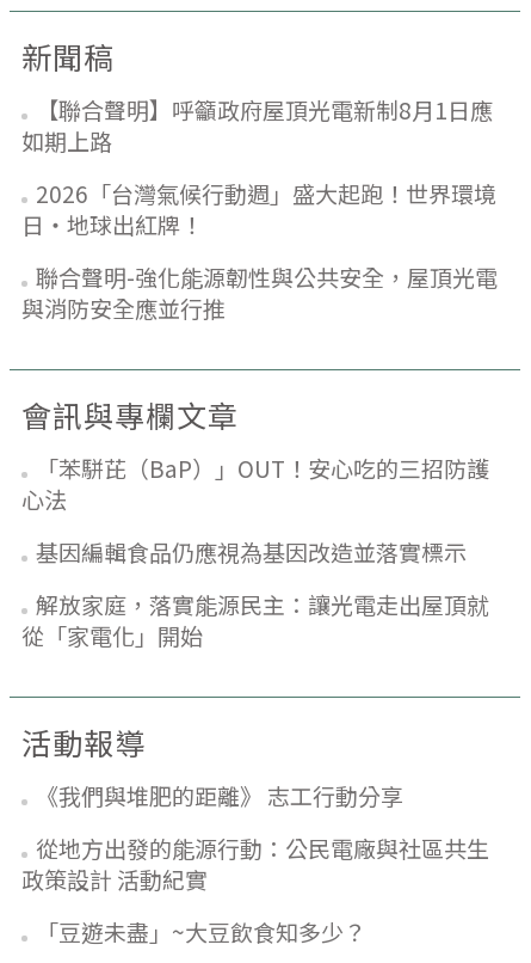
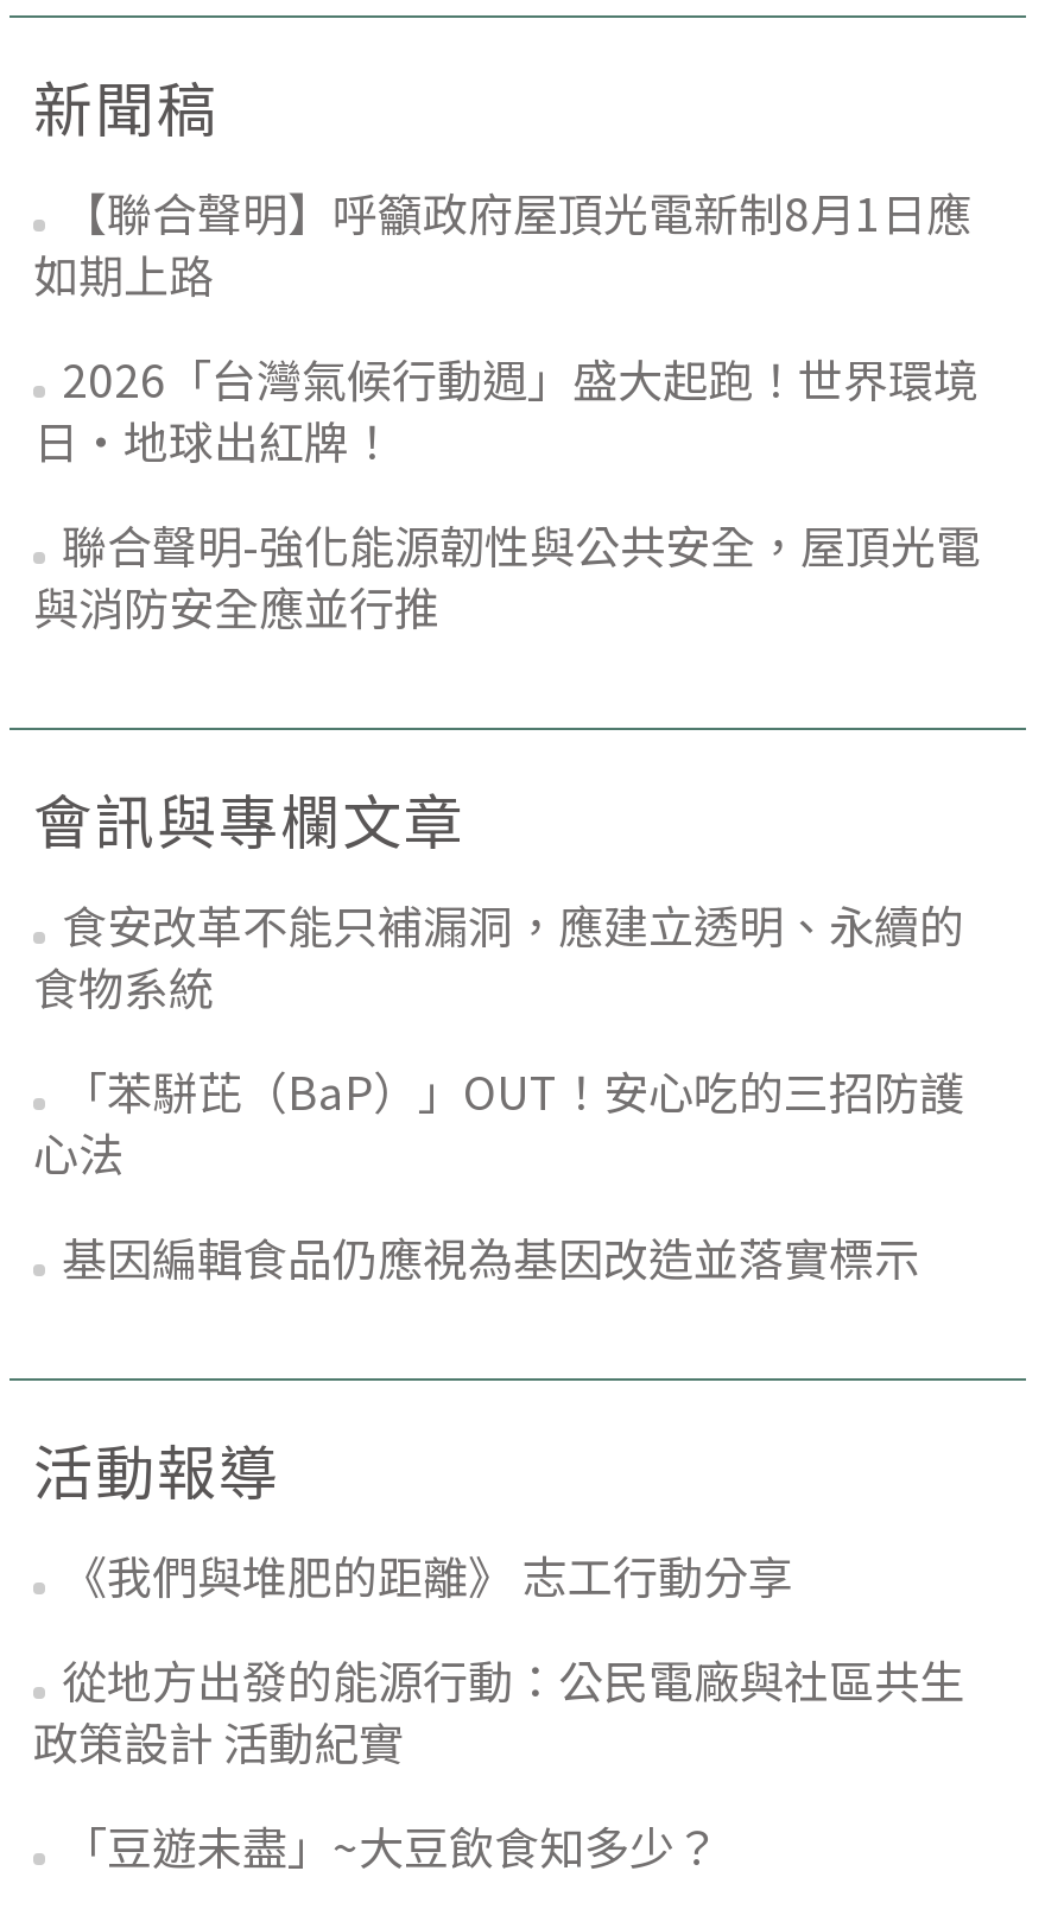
+ 食安改革不能只補漏洞，應建立透明、永續的
+ 食物系統

moved down: 心法 | 基因編輯食品仍應視為基因改造並落實標示

- 解放家庭，落實能源民主：讓光電走出屋頂就
- 從「家電化」開始
